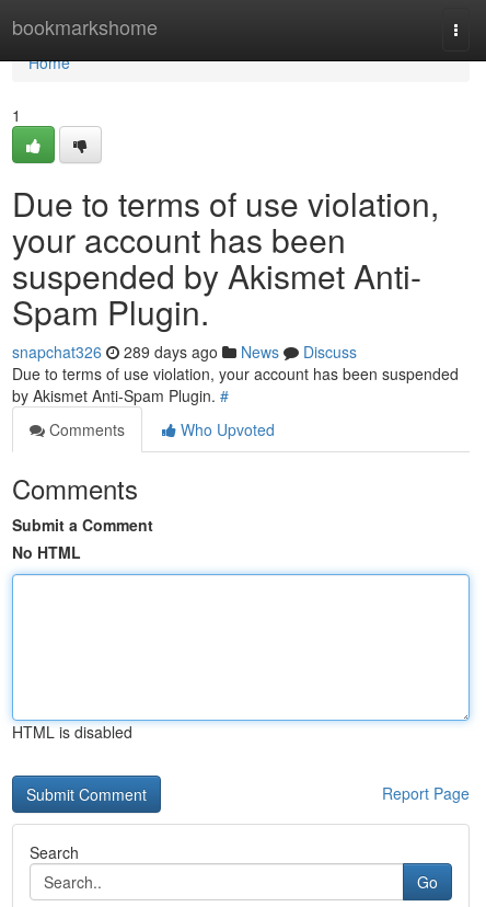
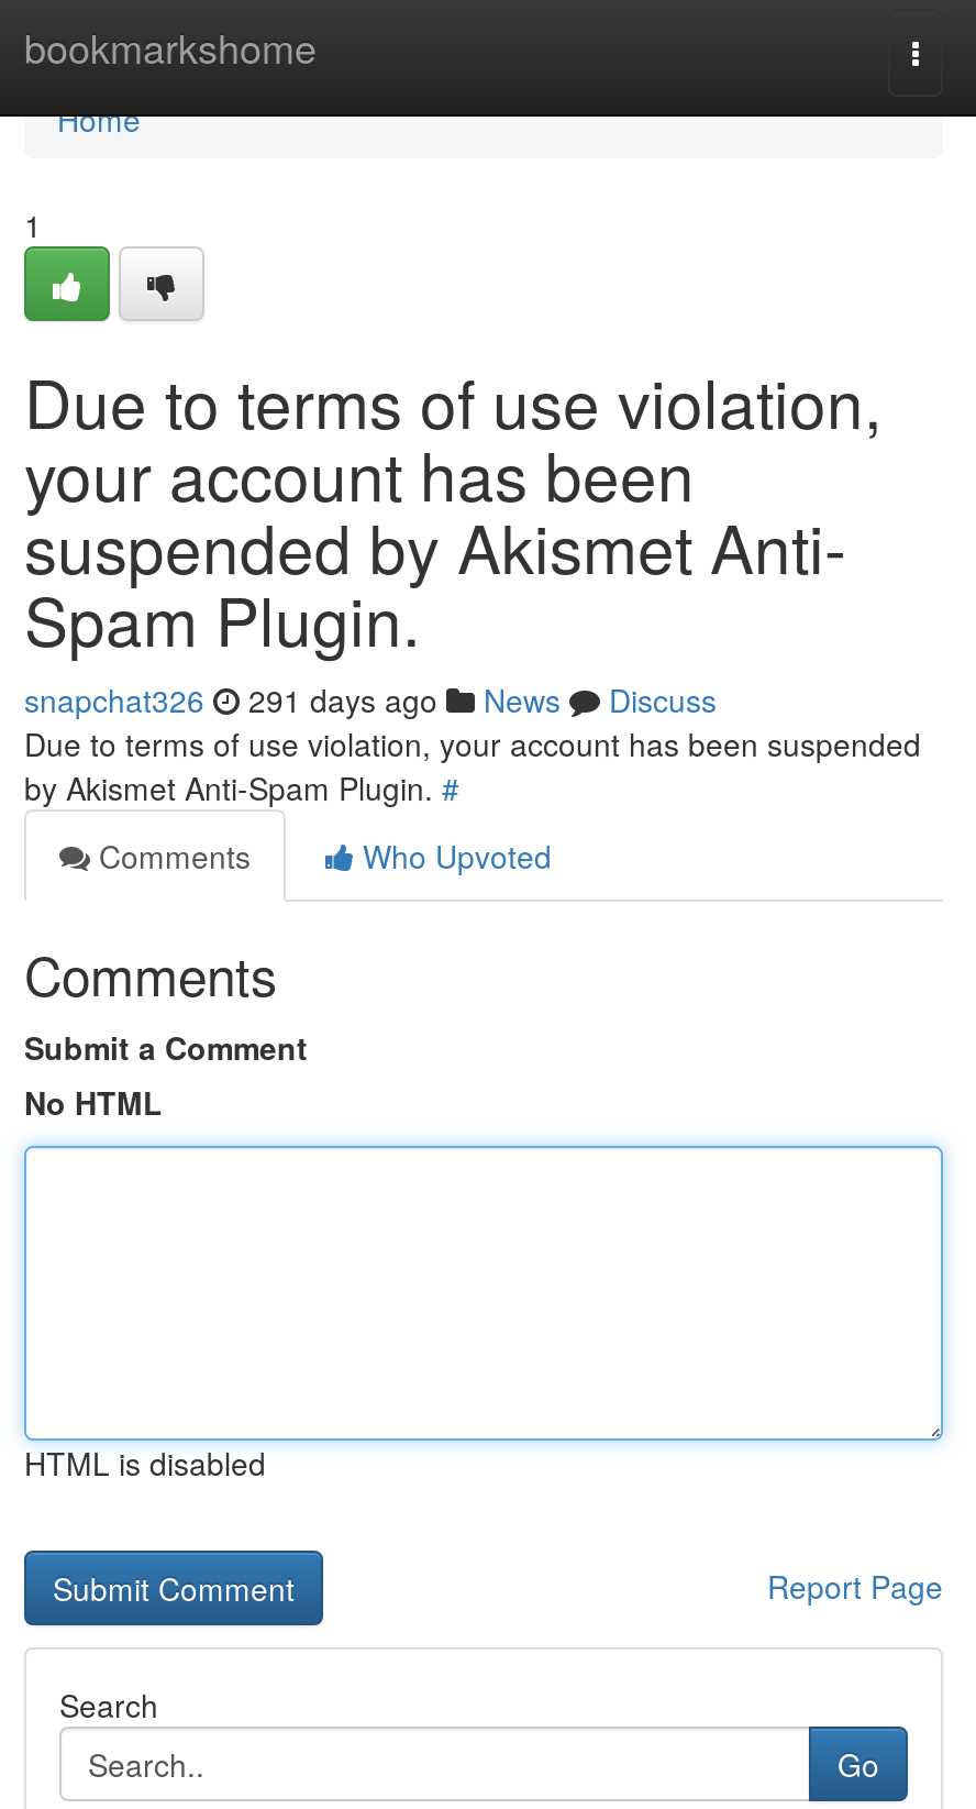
- snapchat326 289 days ago News Discuss
+ snapchat326 291 days ago News Discuss
